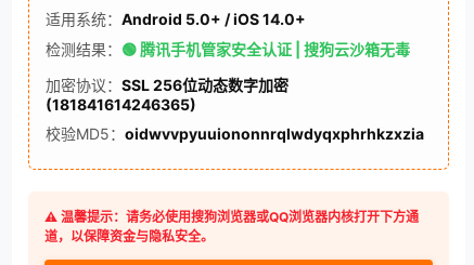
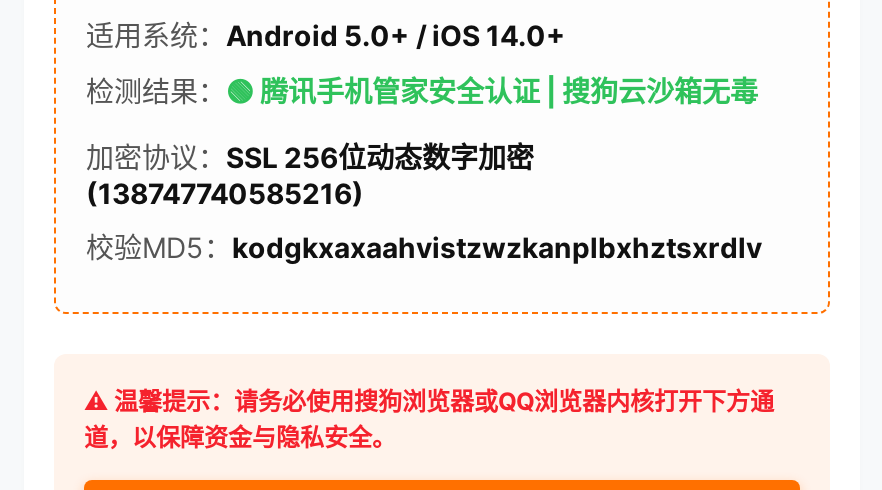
- (181841614246365)
+ (138747740585216)

- 校验MD5：oidwvvpyuuiononnrqlwdyqxphrhkzxzia
+ 校验MD5：kodgkxaxaahvistzwzkanplbxhztsxrdlv
